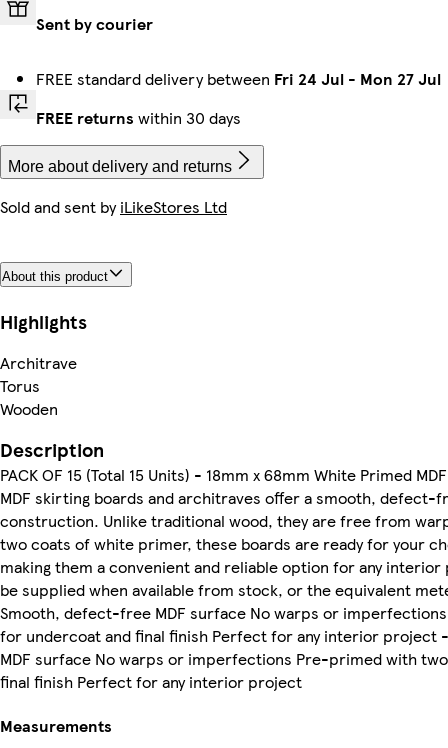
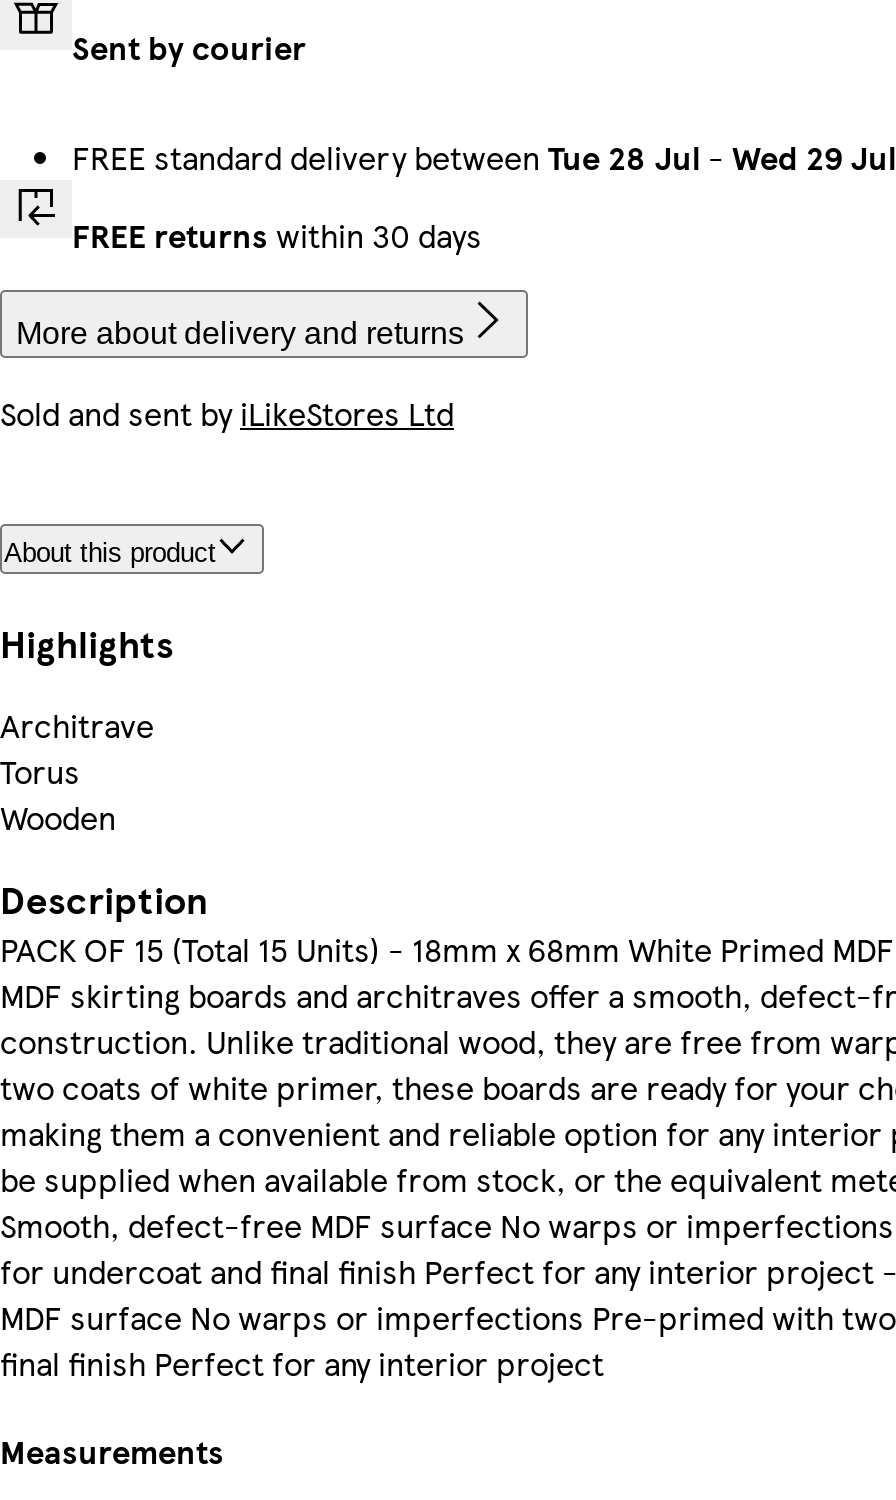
- FREE standard delivery between Fri 24 Jul - Mon 27 Jul
+ FREE standard delivery between Tue 28 Jul - Wed 29 Jul
